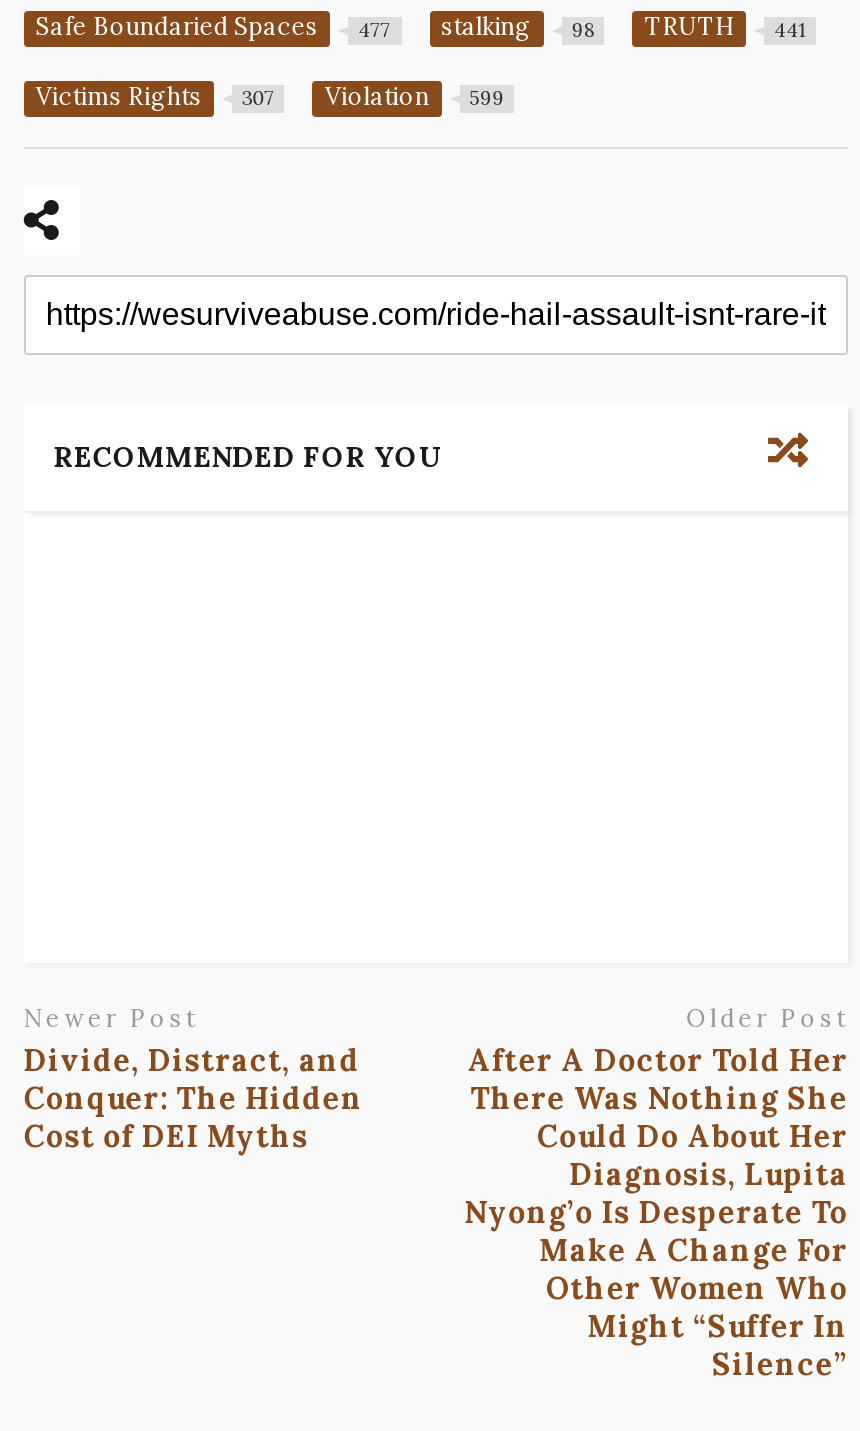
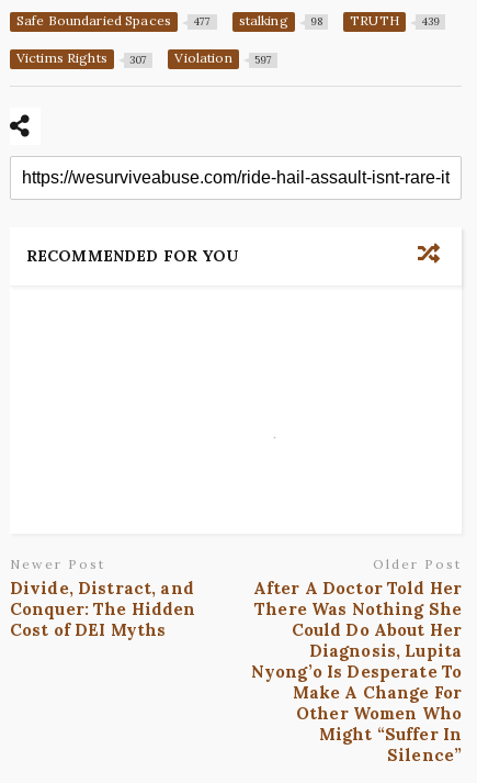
- Safe Boundaried Spaces 477 stalking 98 TRUTH 441
+ Safe Boundaried Spaces 477 stalking 98 TRUTH 439

- Victims Rights 307 Violation 599
+ Victims Rights 307 Violation 597
